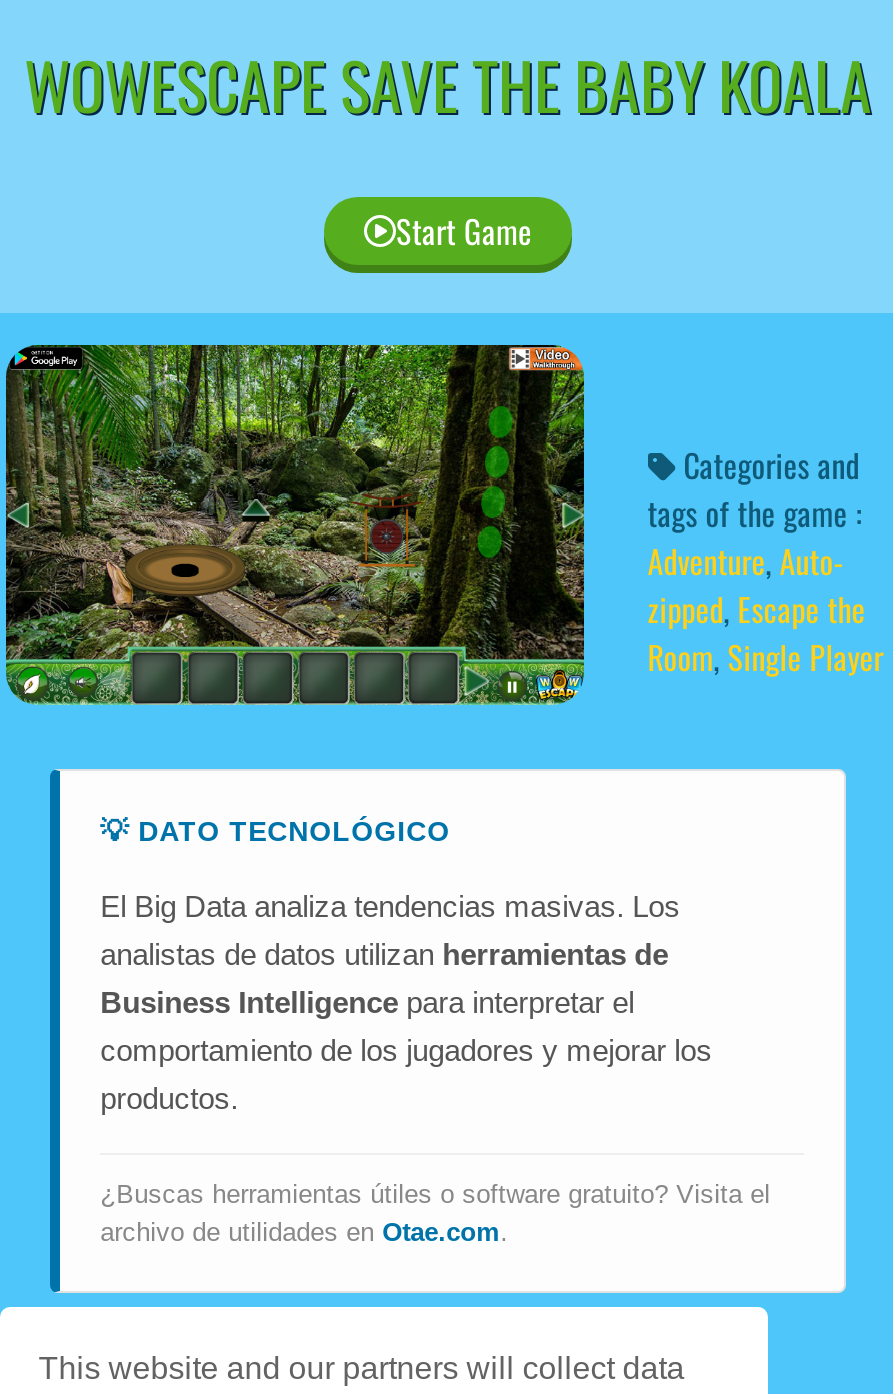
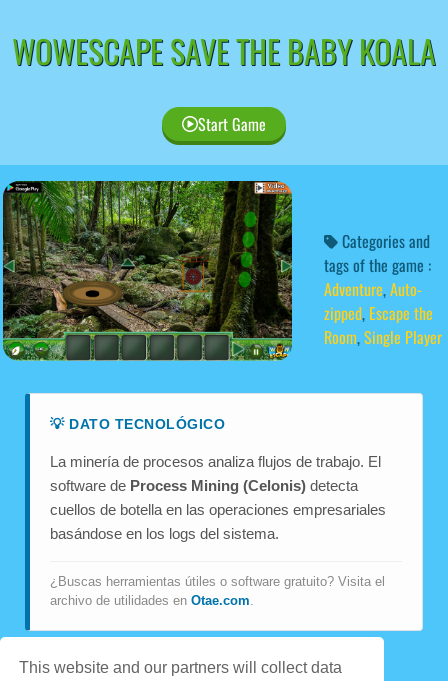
- El Big Data analiza tendencias masivas. Los
- analistas de datos utilizan herramientas de
- Business Intelligence para interpretar el
- comportamiento de los jugadores y mejorar los
- productos.
+ La minería de procesos analiza flujos de trabajo. El
+ software de Process Mining (Celonis) detecta
+ cuellos de botella en las operaciones empresariales
+ basándose en los logs del sistema.
